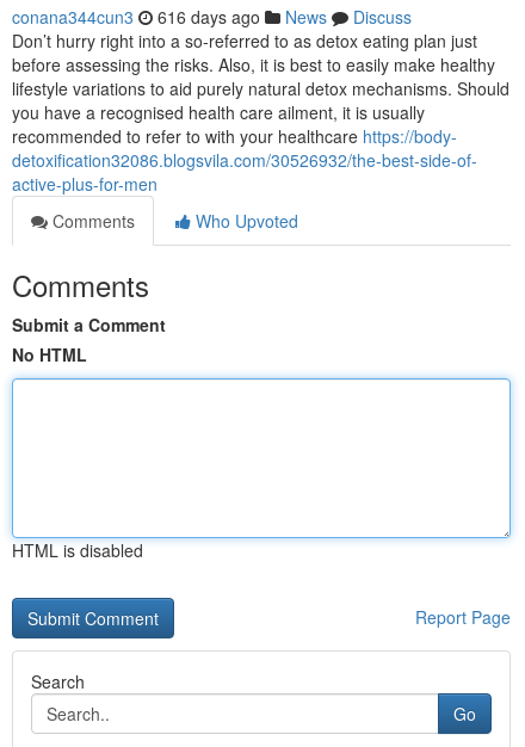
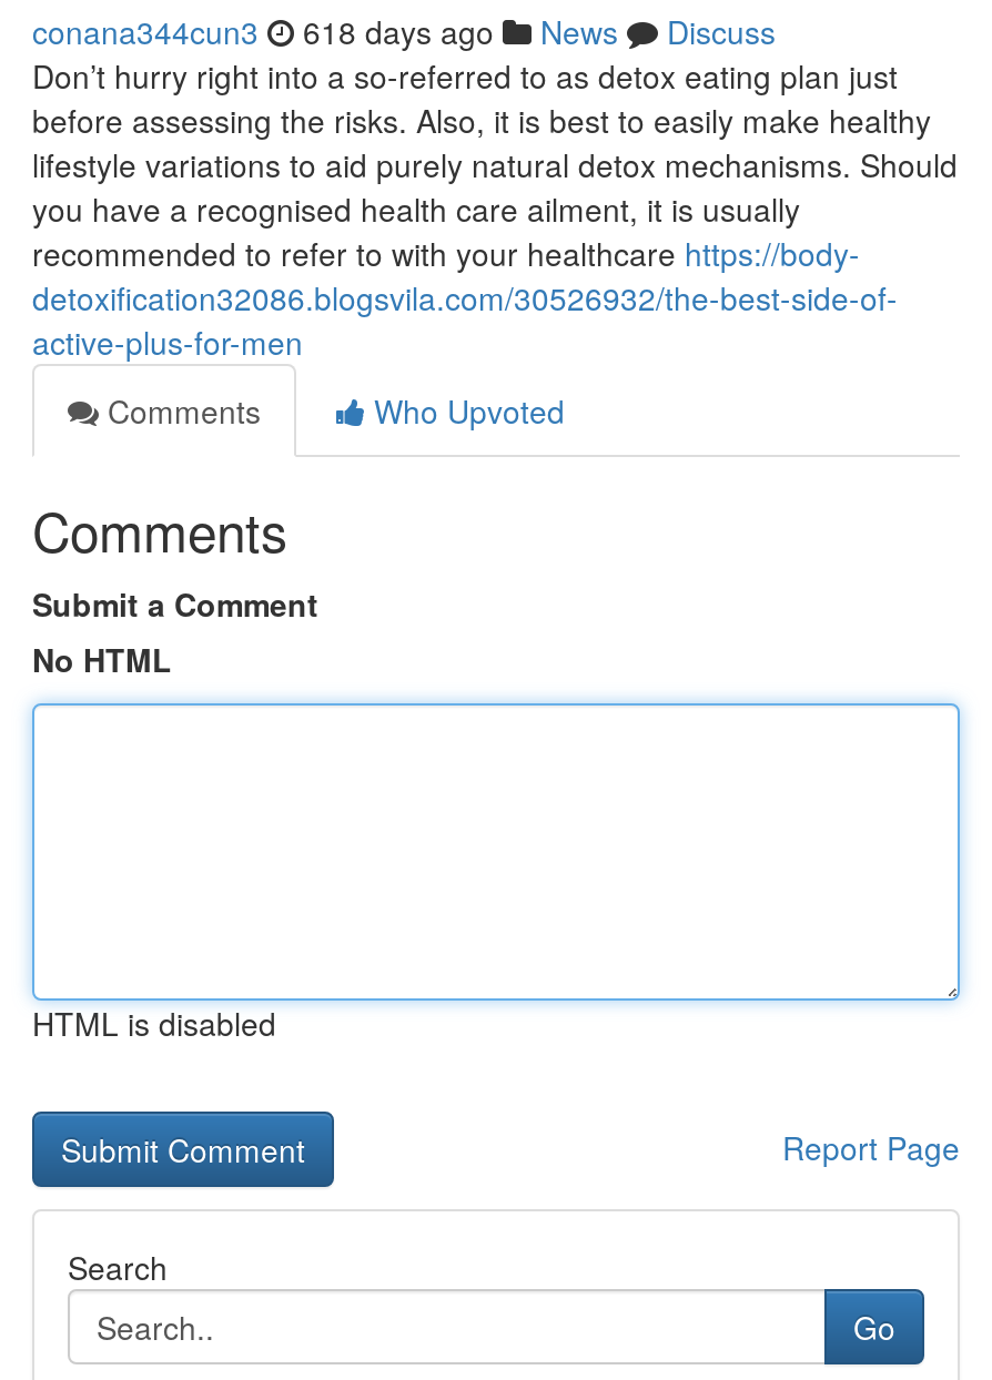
- conana344cun3 616 days ago News Discuss
+ conana344cun3 618 days ago News Discuss
